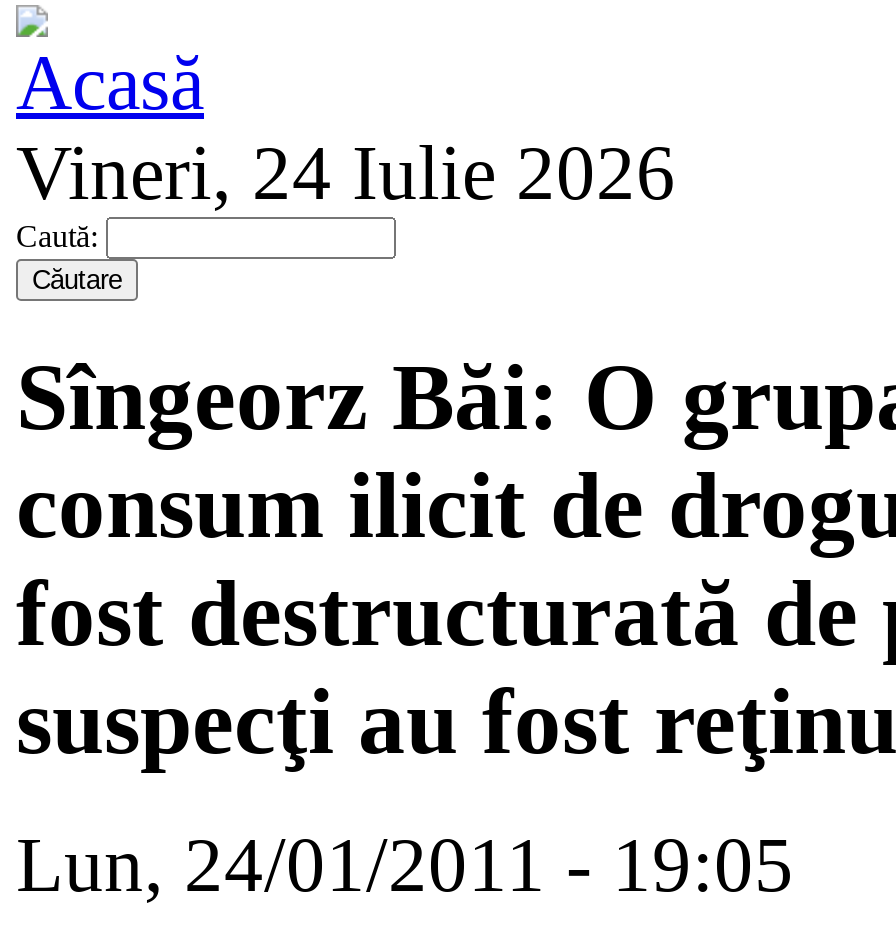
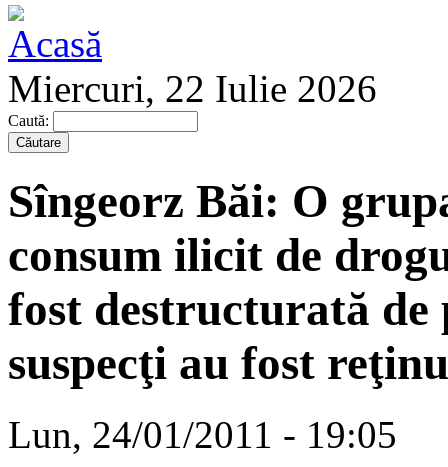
- Vineri, 24 Iulie 2026
+ Miercuri, 22 Iulie 2026
